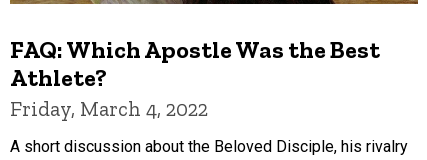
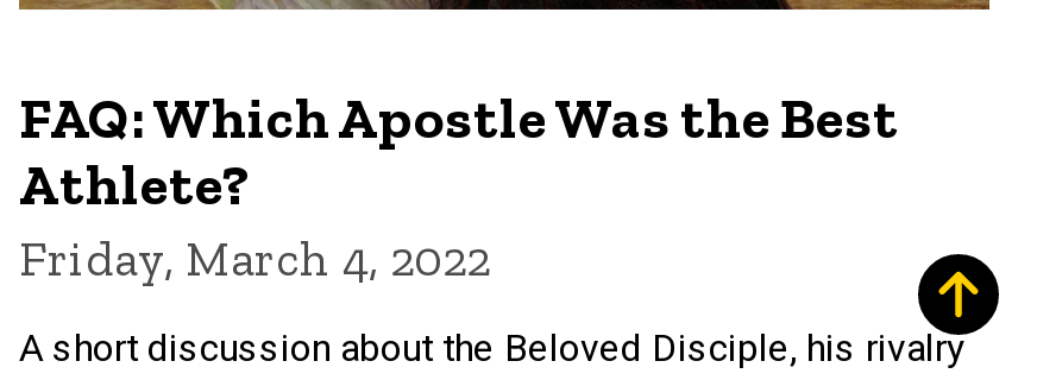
+ [image]
